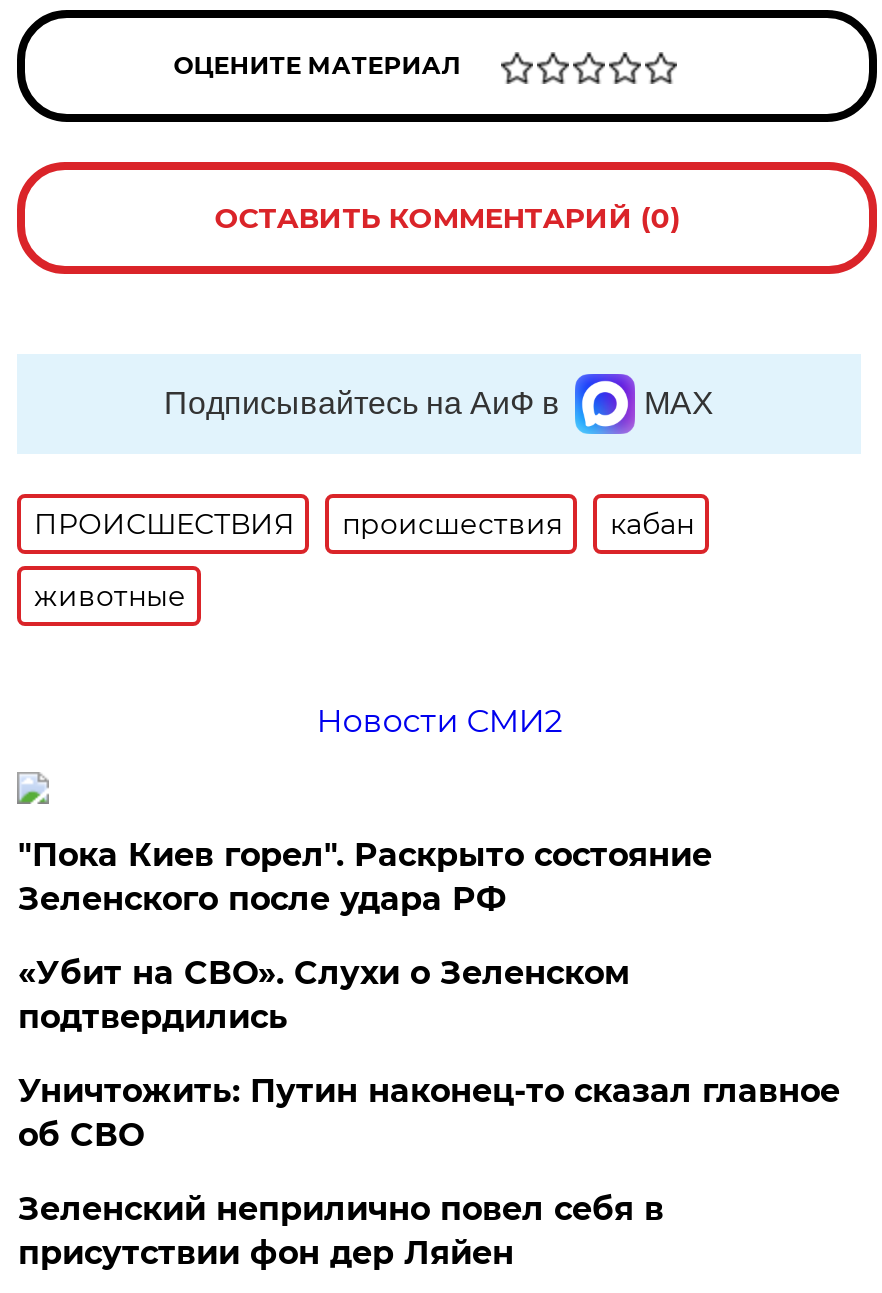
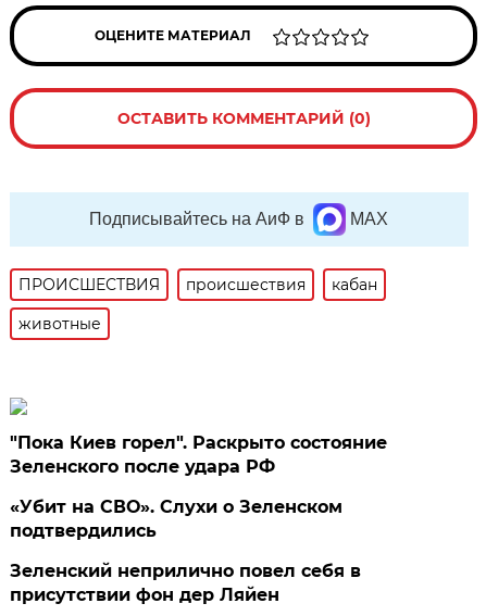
- Новости СМИ2

- Уничтожить: Путин наконец-то сказал главное
- об СВО
